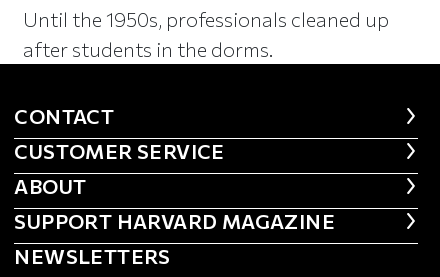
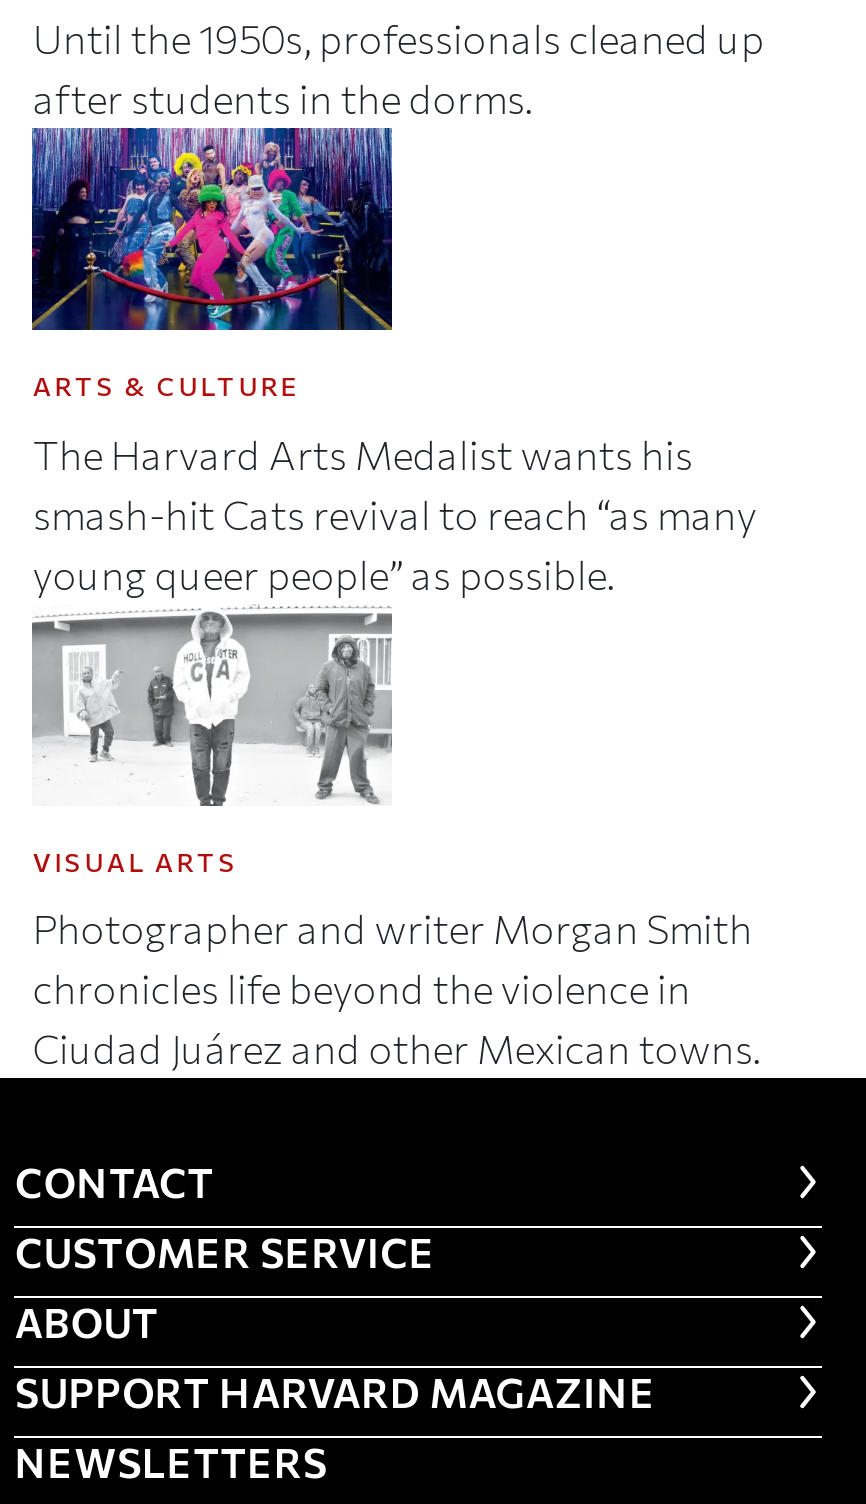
+ [image]
+ ARTS & CULTURE
+ The Harvard Arts Medalist wants his
+ smash-hit Cats revival to reach “as many
+ young queer people” as possible.

+ [image]
+ VISUAL ARTS
+ Photographer and writer Morgan Smith
+ chronicles life beyond the violence in
+ Ciudad Juárez and other Mexican towns.
